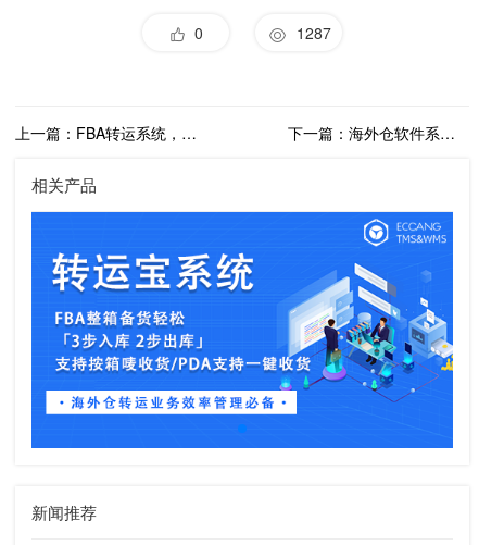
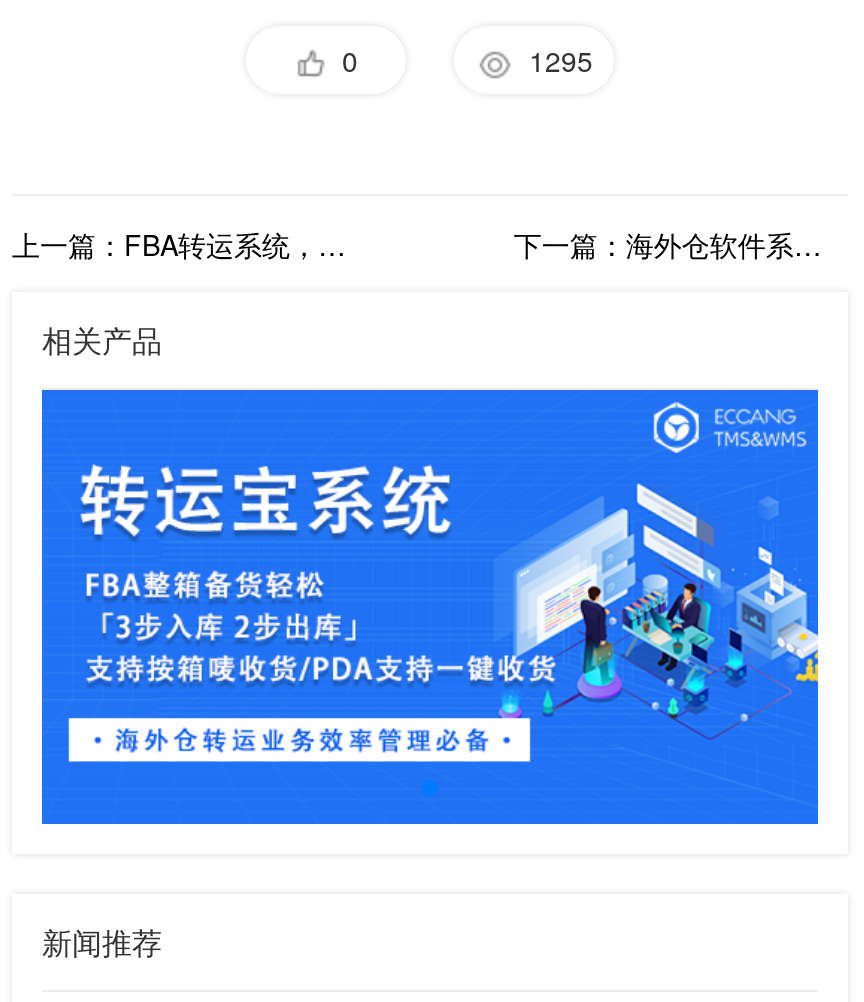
- 1287
+ 1295
